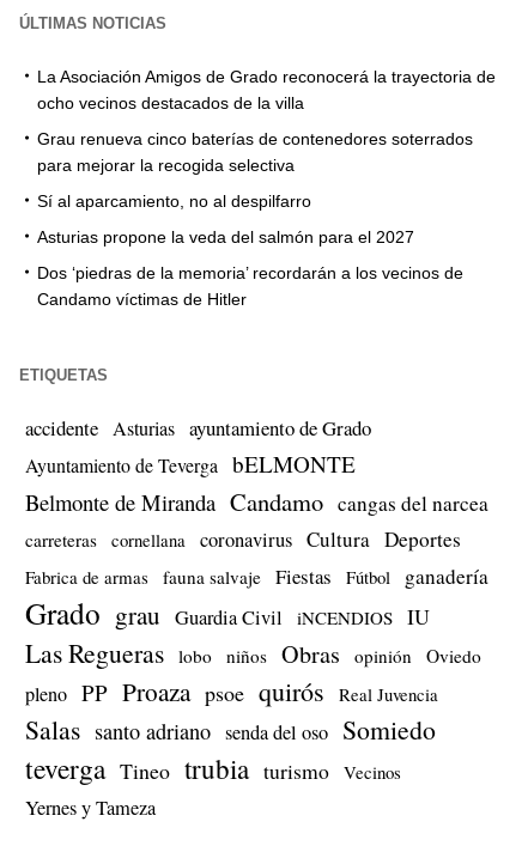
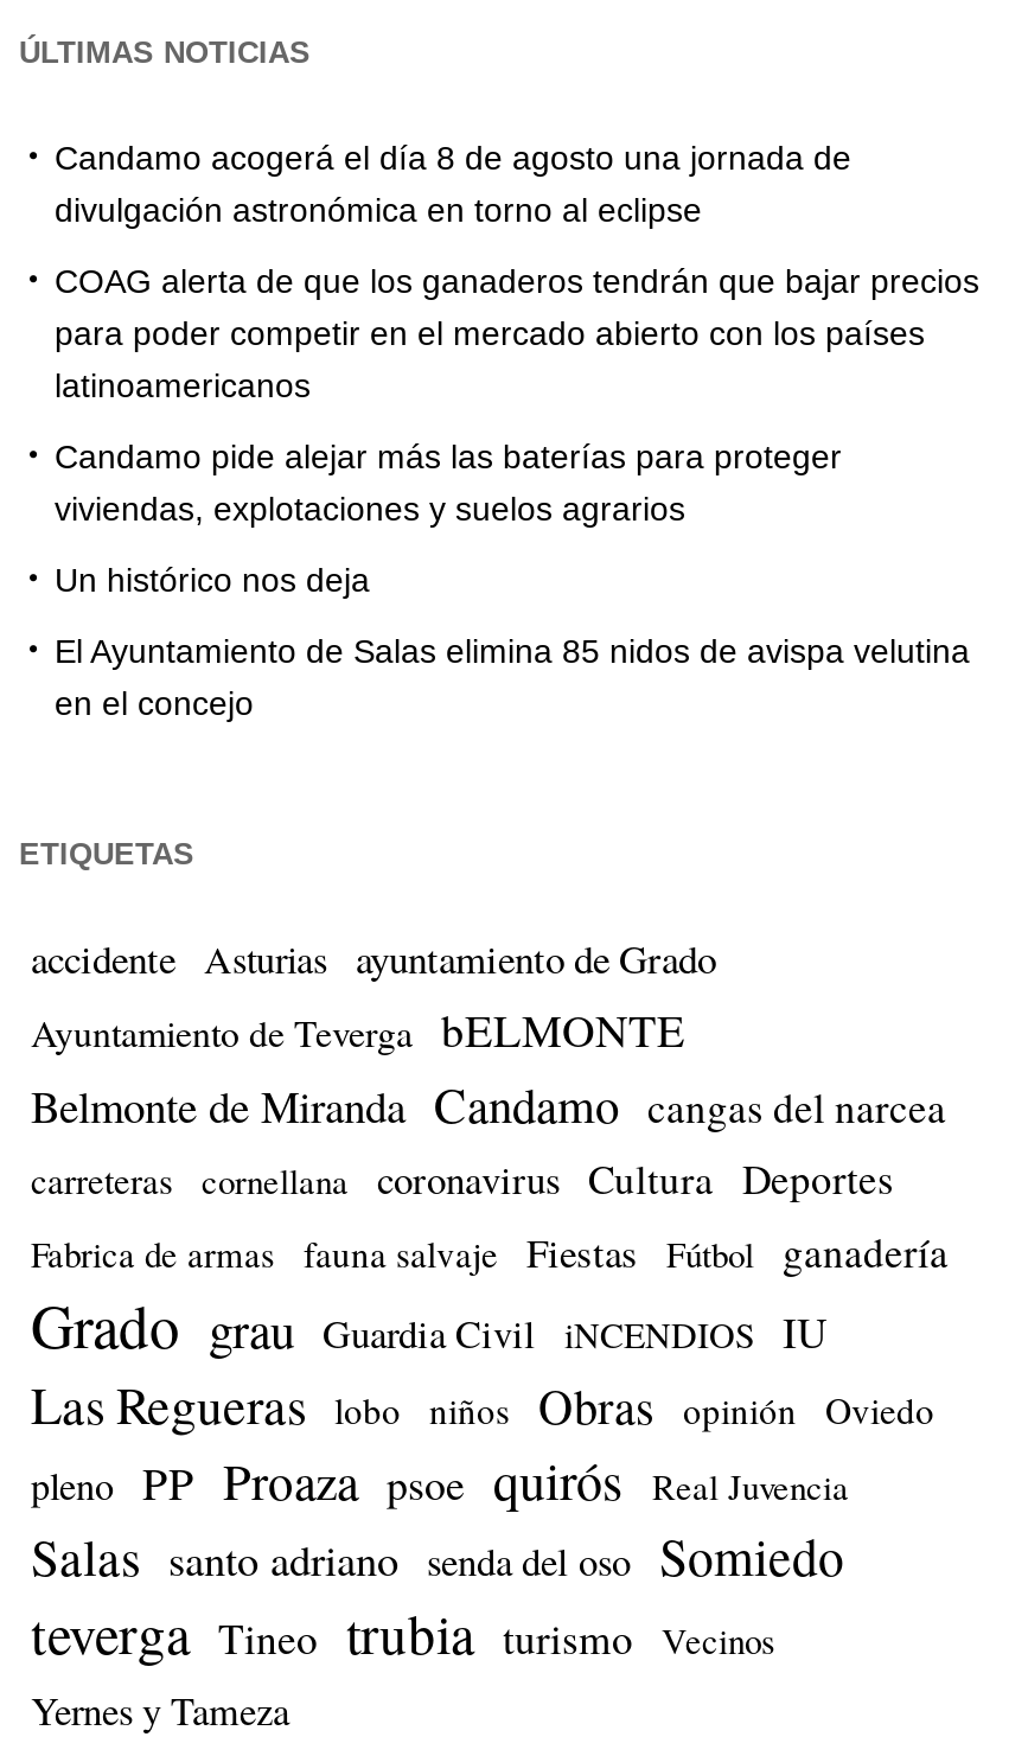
- La Asociación Amigos de Grado reconocerá la trayectoria de
- ocho vecinos destacados de la villa
+ Candamo acogerá el día 8 de agosto una jornada de
+ divulgación astronómica en torno al eclipse

- Grau renueva cinco baterías de contenedores soterrados
- para mejorar la recogida selectiva
+ COAG alerta de que los ganaderos tendrán que bajar precios
+ para poder competir en el mercado abierto con los países
+ latinoamericanos

- Sí al aparcamiento, no al despilfarro
+ Candamo pide alejar más las baterías para proteger
+ viviendas, explotaciones y suelos agrarios

- Asturias propone la veda del salmón para el 2027
+ Un histórico nos deja

- Dos ‘piedras de la memoria’ recordarán a los vecinos de
- Candamo víctimas de Hitler
+ El Ayuntamiento de Salas elimina 85 nidos de avispa velutina
+ en el concejo
